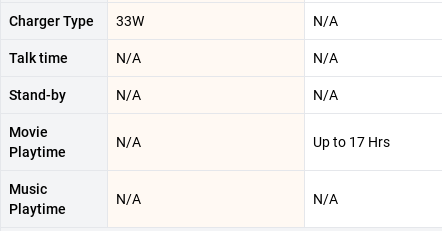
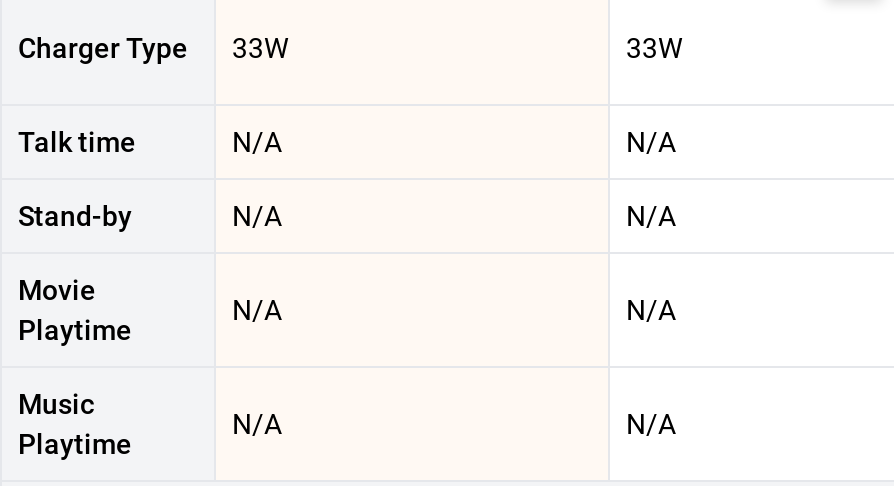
- N/A
+ 33W

- Up to 17 Hrs
+ N/A
